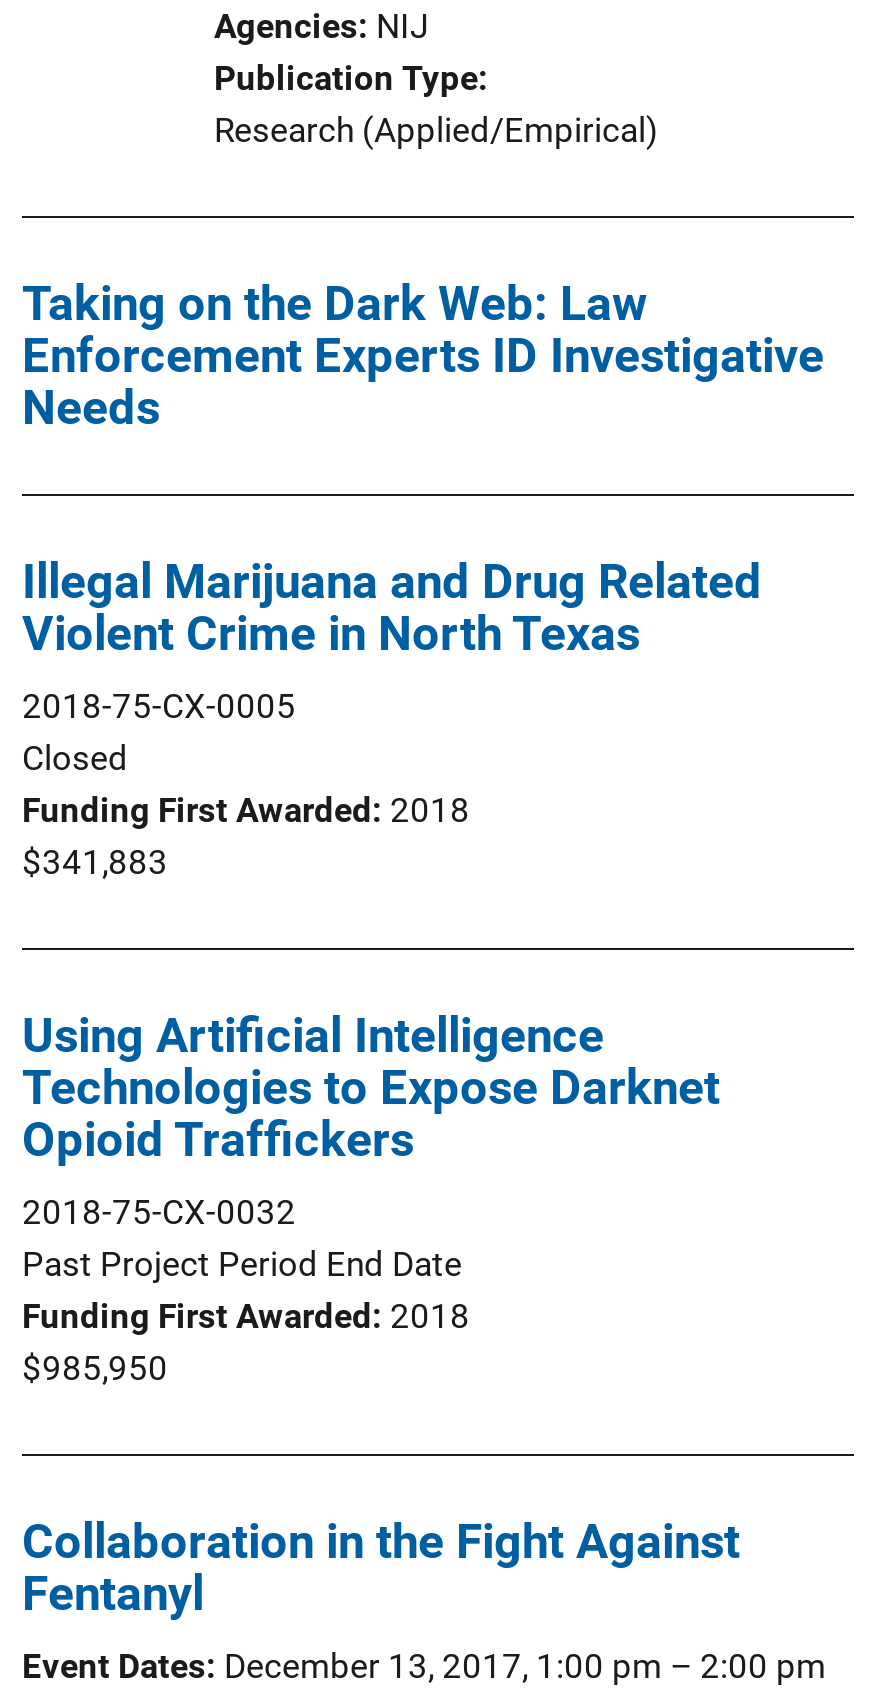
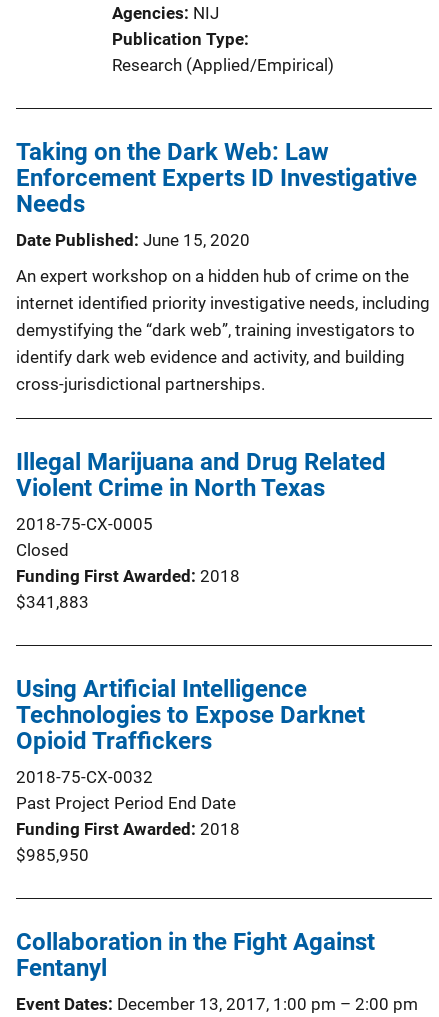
+ Date Published June 15, 2020
+ An expert workshop on a hidden hub of crime on the
+ internet identified priority investigative needs, including
+ demystifying the “dark web”, training investigators to
+ identify dark web evidence and activity, and building
+ cross-jurisdictional partnerships.
